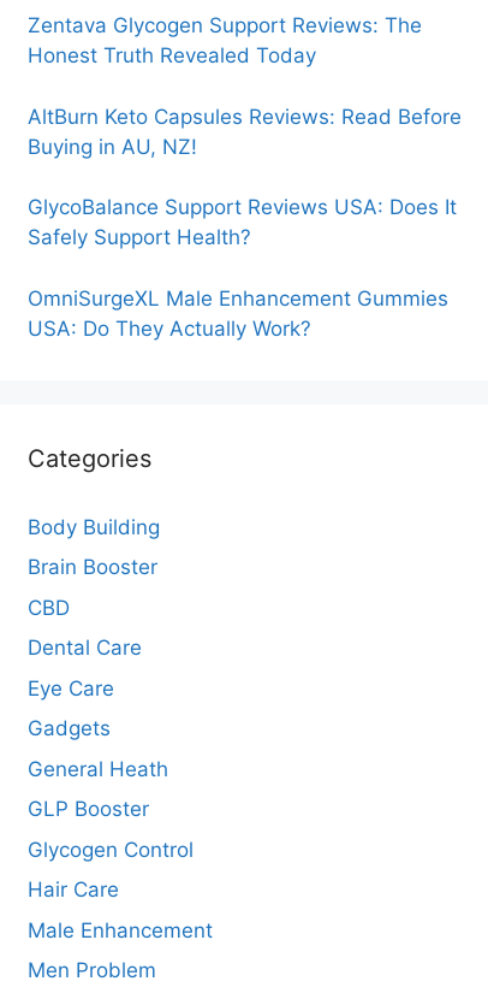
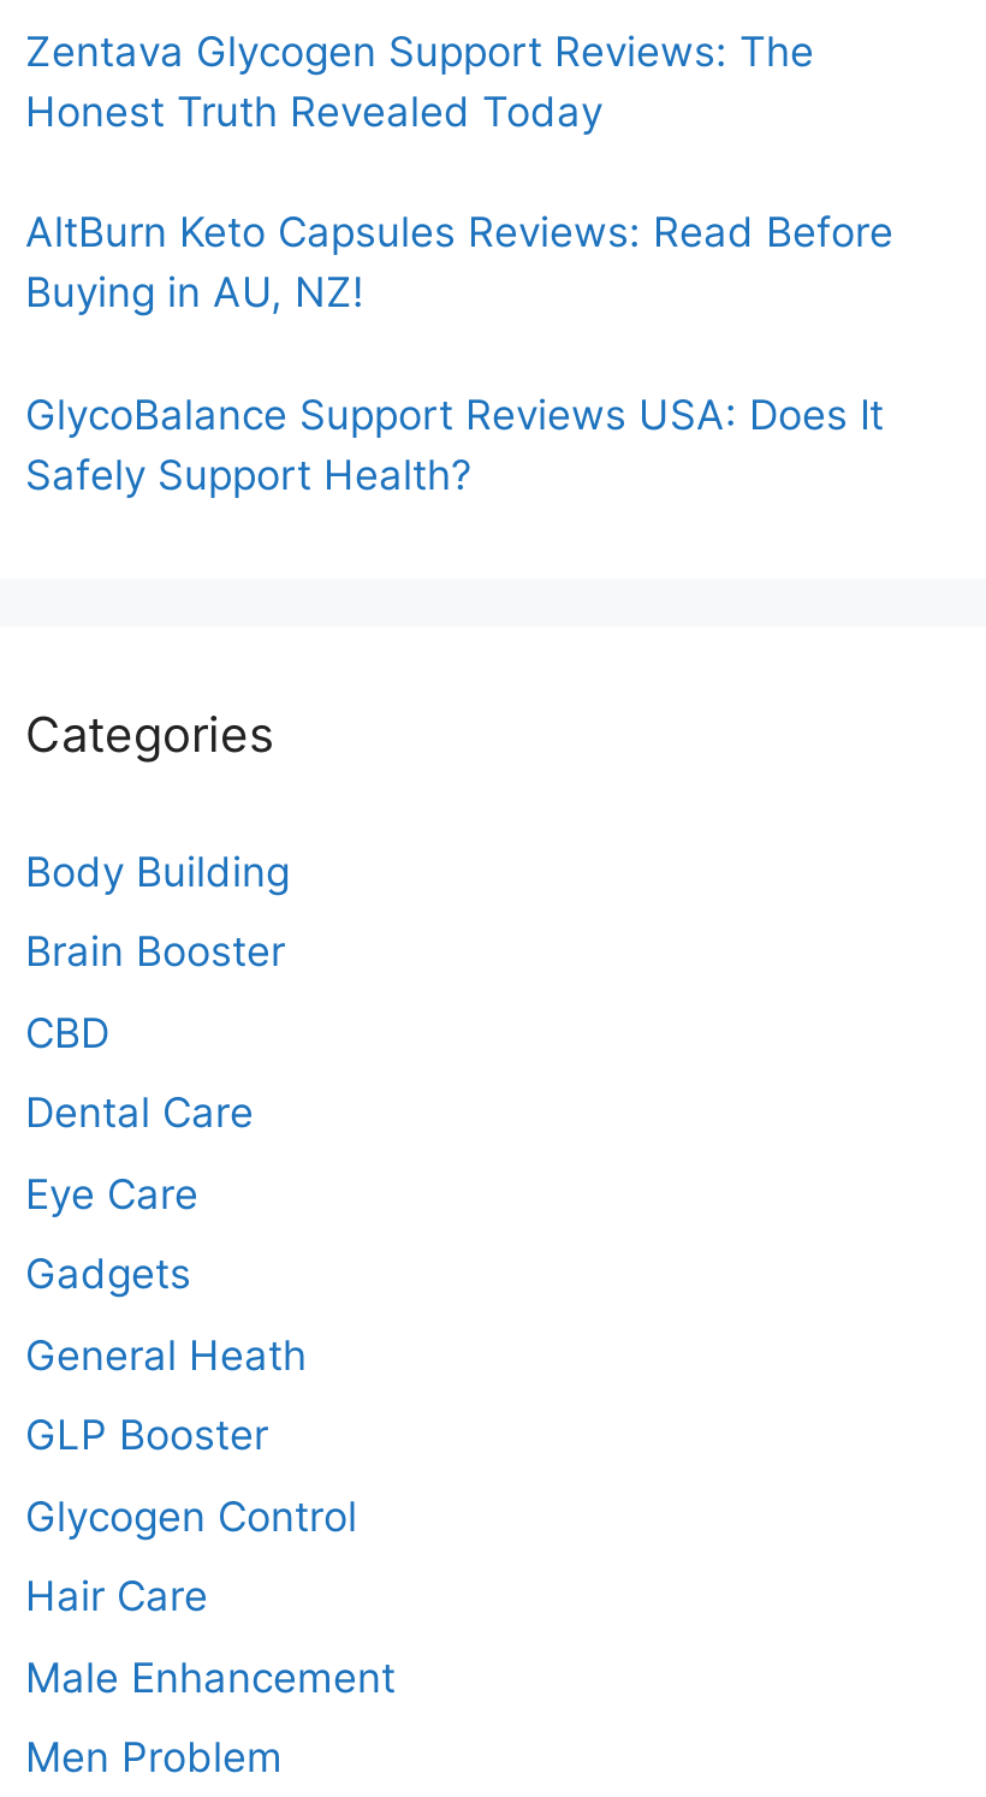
- OmniSurgeXL Male Enhancement Gummies
- USA: Do They Actually Work?
